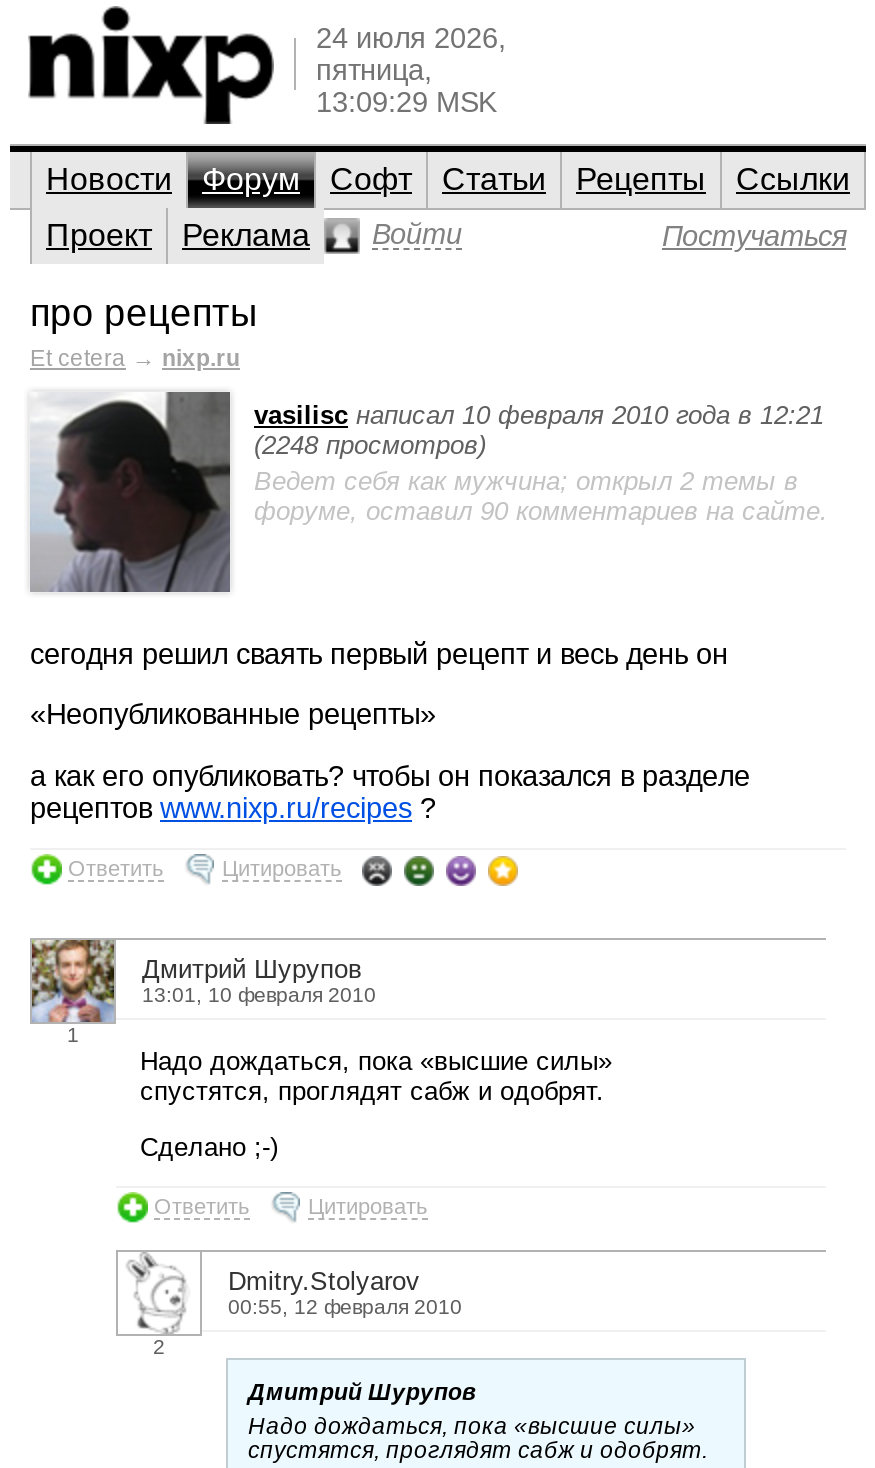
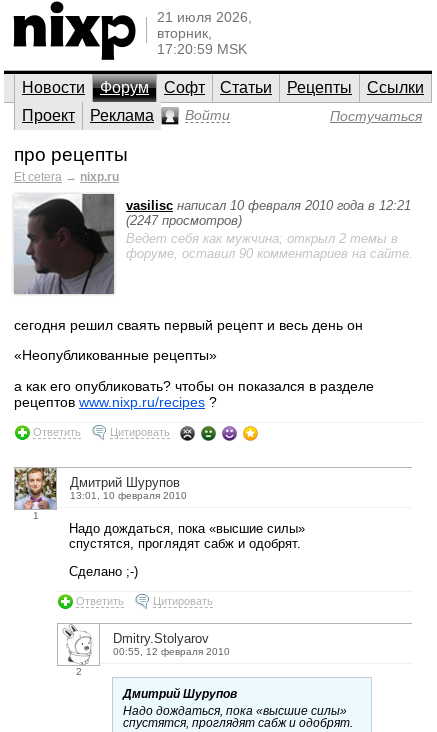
- 24 июля 2026,
- пятница,
- 13:09:29 MSK
+ 21 июля 2026,
+ вторник,
+ 17:20:59 MSK

- (2248 просмотров)
+ (2247 просмотров)
